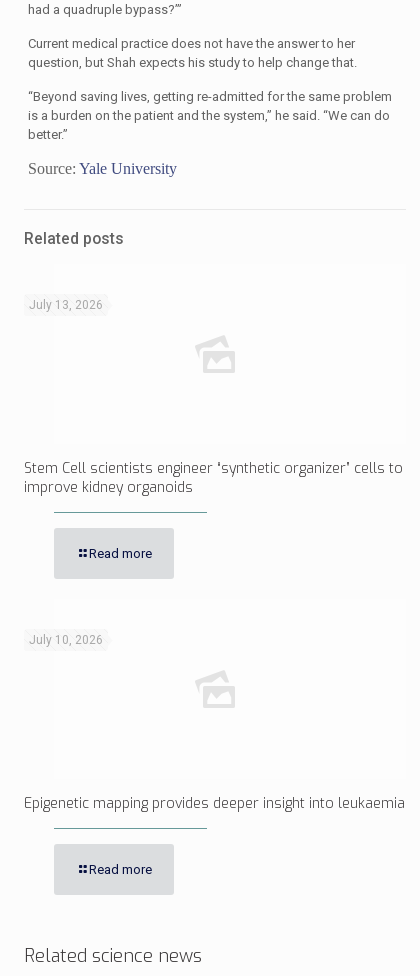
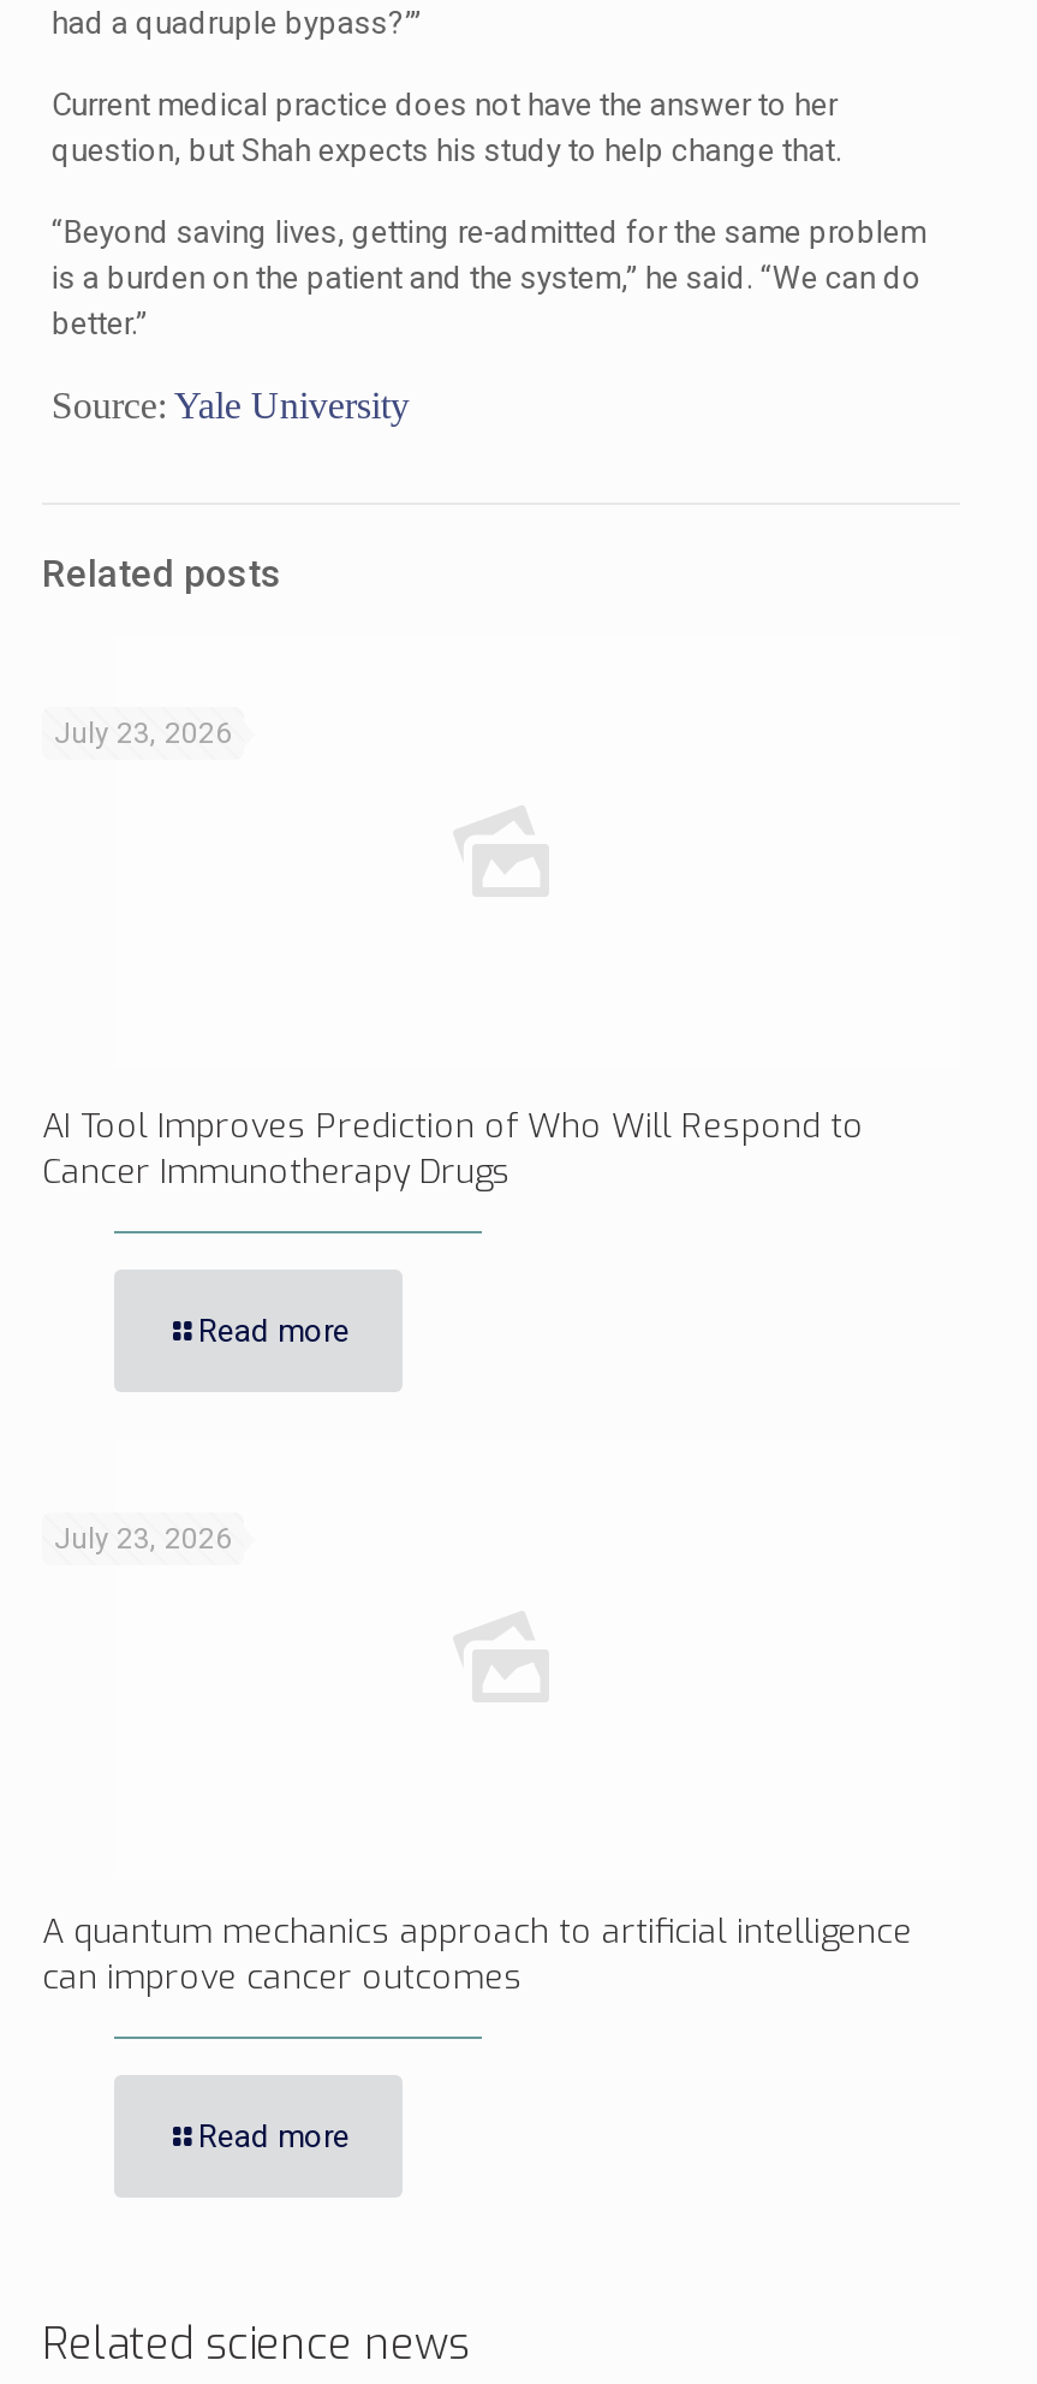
- July 13, 2026
+ July 23, 2026

- Stem Cell scientists engineer “synthetic organizer” cells to
- improve kidney organoids
+ AI Tool Improves Prediction of Who Will Respond to
+ Cancer Immunotherapy Drugs

- July 10, 2026
+ July 23, 2026

- Epigenetic mapping provides deeper insight into leukaemia
+ A quantum mechanics approach to artificial intelligence
+ can improve cancer outcomes
